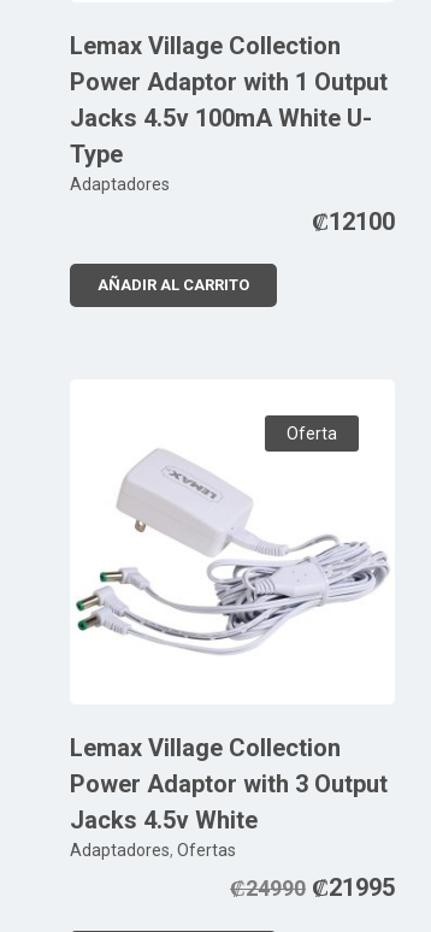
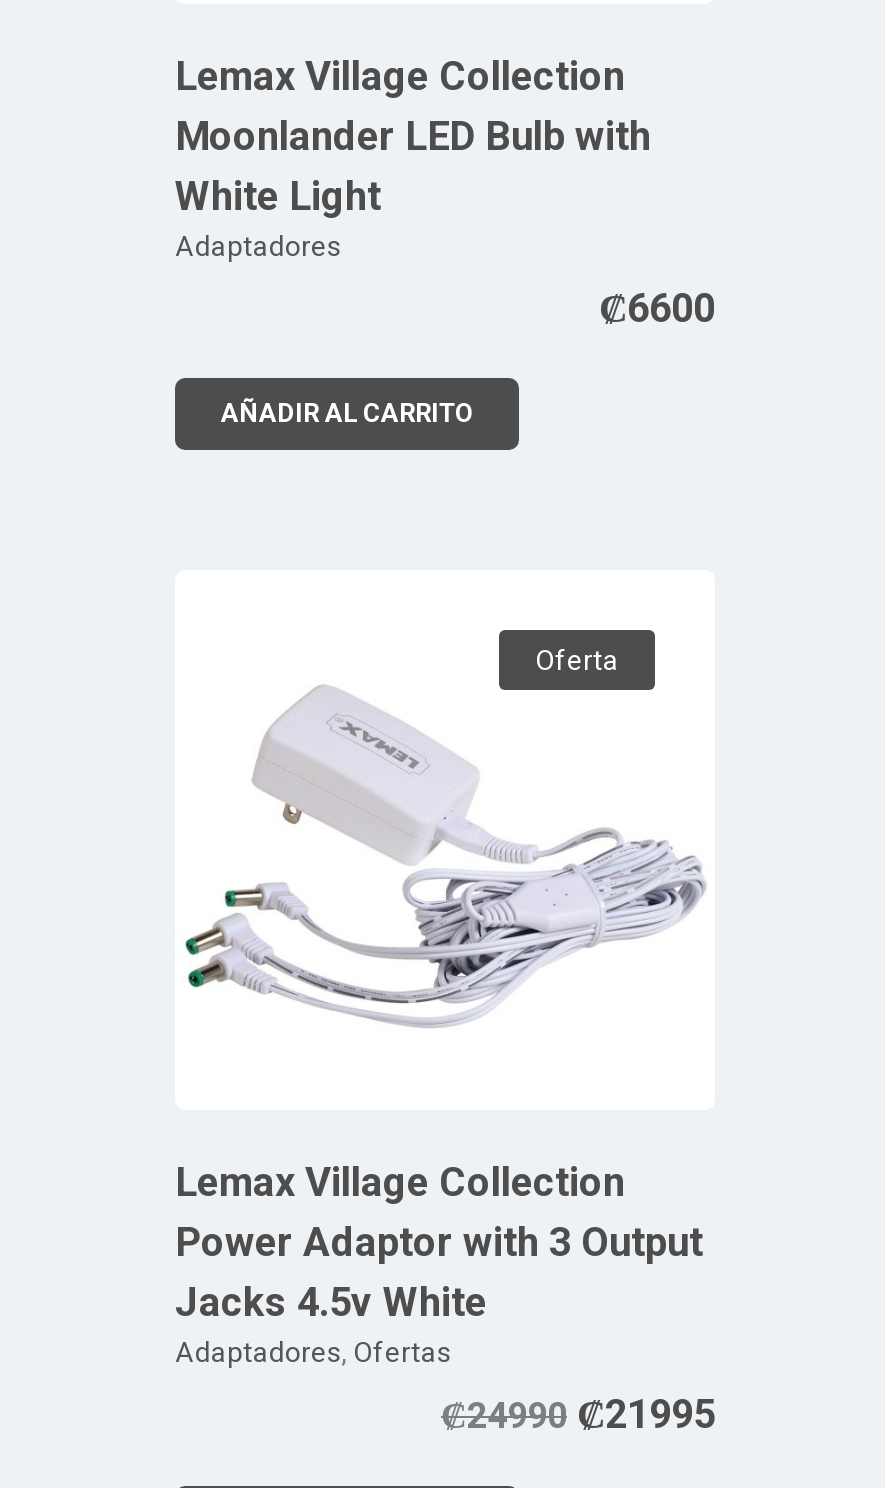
- Power Adaptor with 1 Output
- Jacks 4.5v 100mA White U-
- Type
+ Moonlander LED Bulb with
+ White Light

- ₡12100
+ ₡6600
